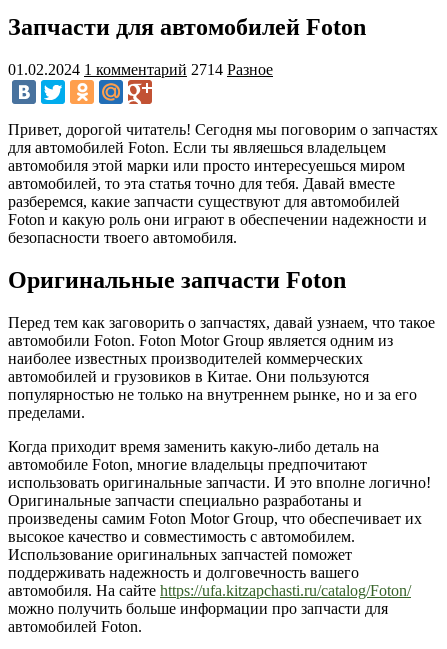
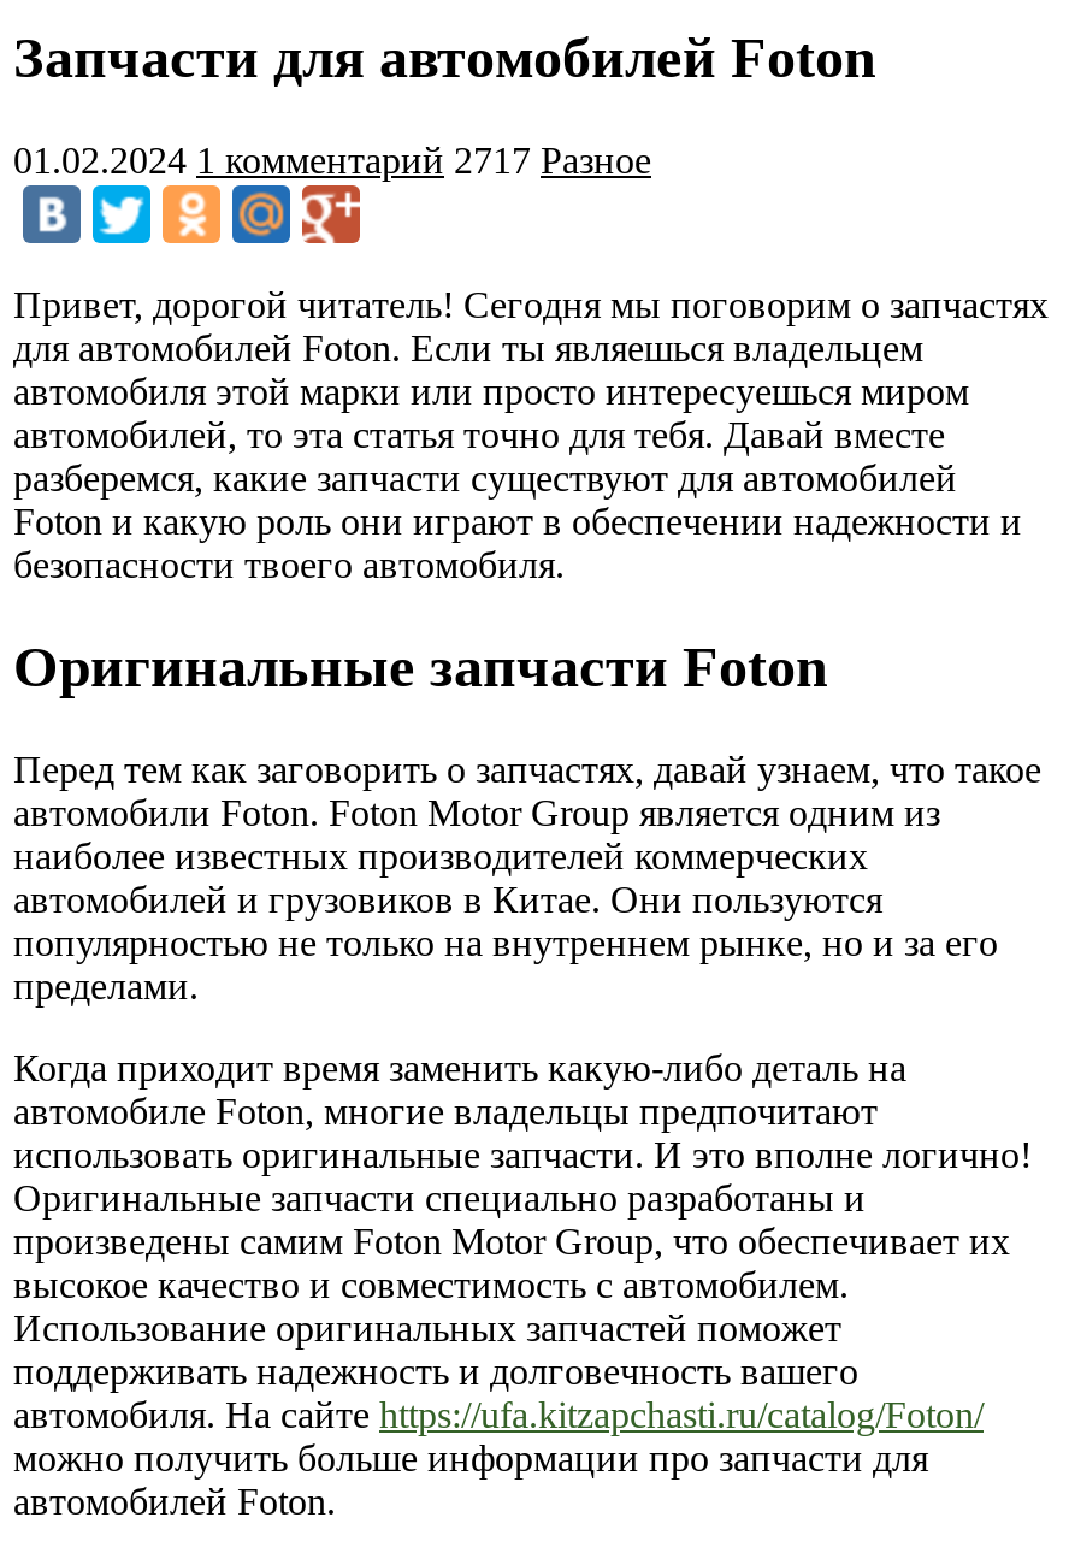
- 01.02.2024 1 комментарий 2714 Разное
+ 01.02.2024 1 комментарий 2717 Разное
